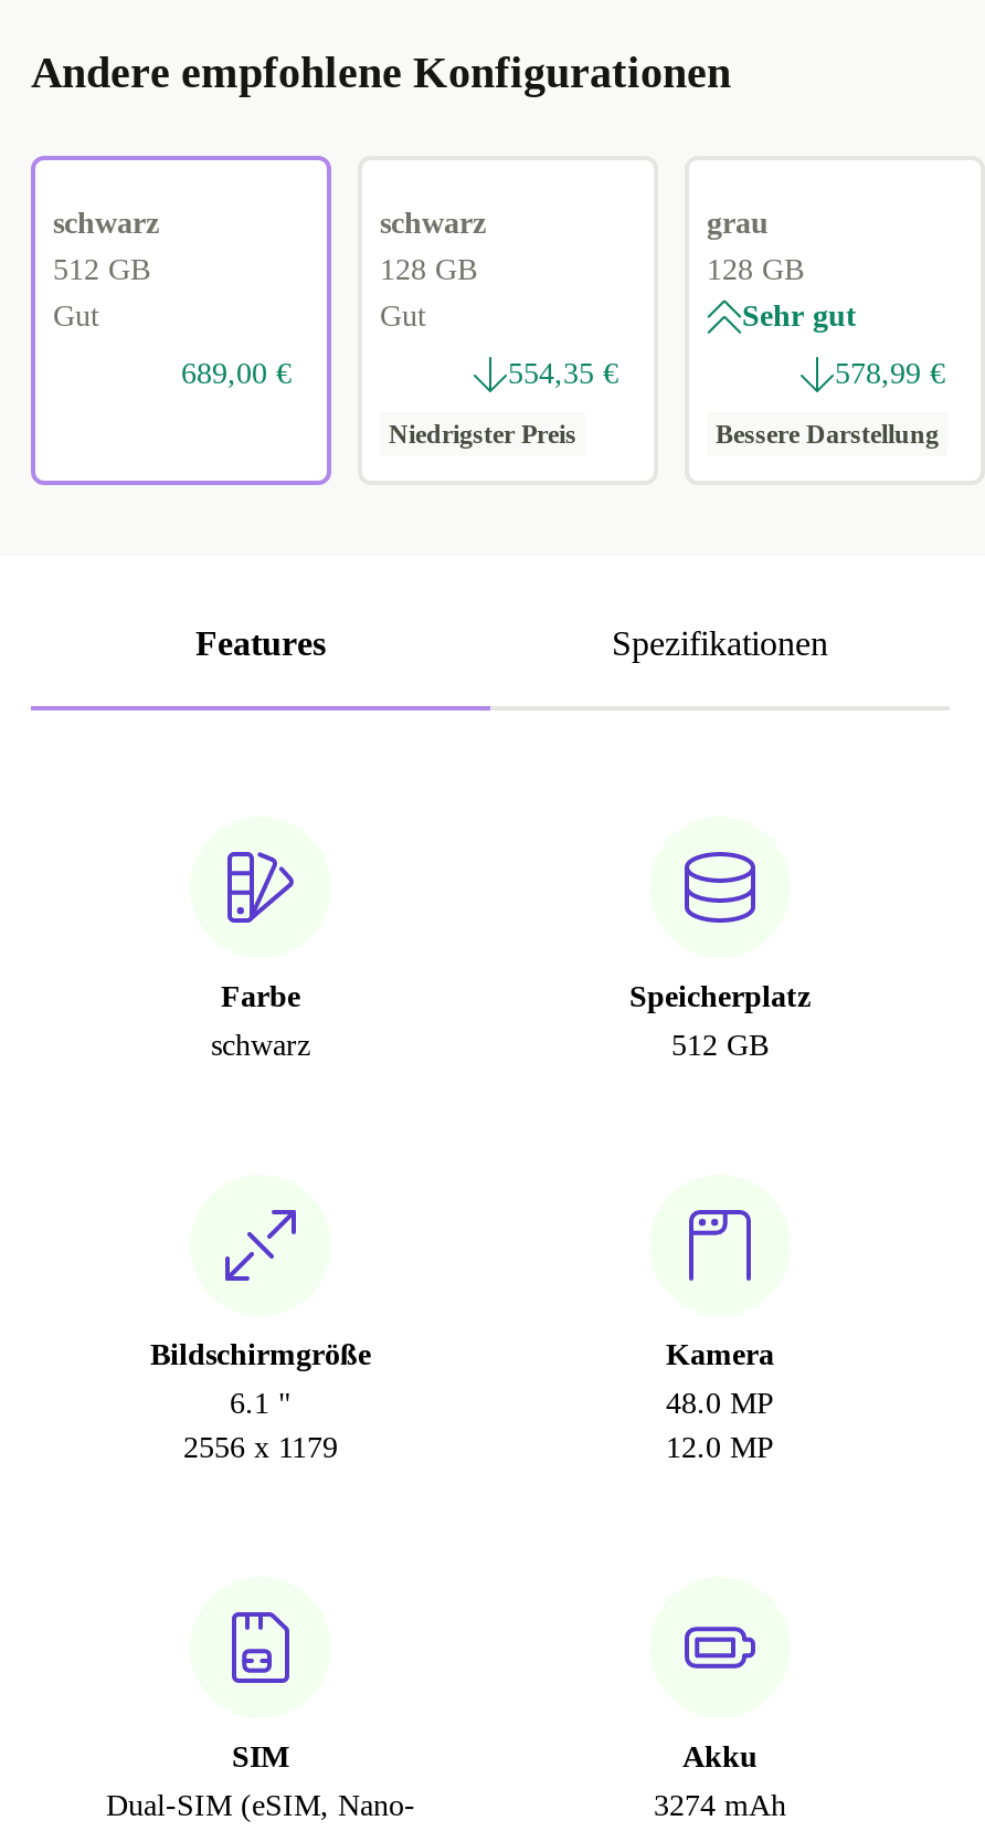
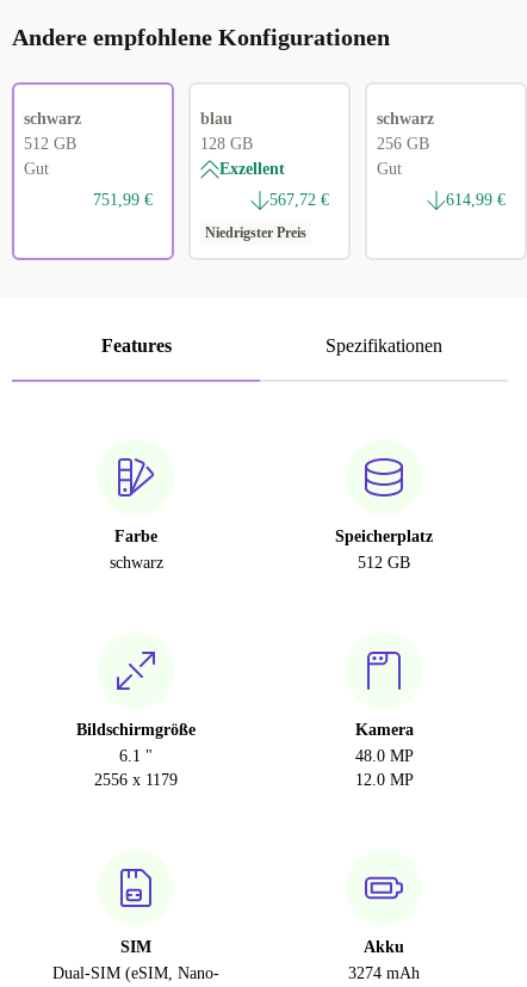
- schwarz
+ blau

- grau
- 128 GB
- Sehr gut
- 578,99 €
- Bessere Darstellung
+ schwarz
+ 256 GB
+ Gut
+ 614,99 €

- Gut
+ Exzellent

- 689,00 €
+ 751,99 €

- 554,35 €
+ 567,72 €
